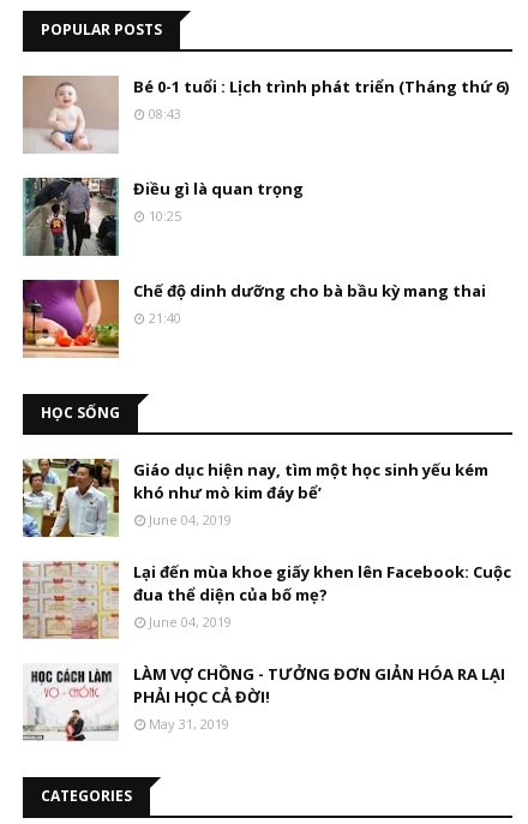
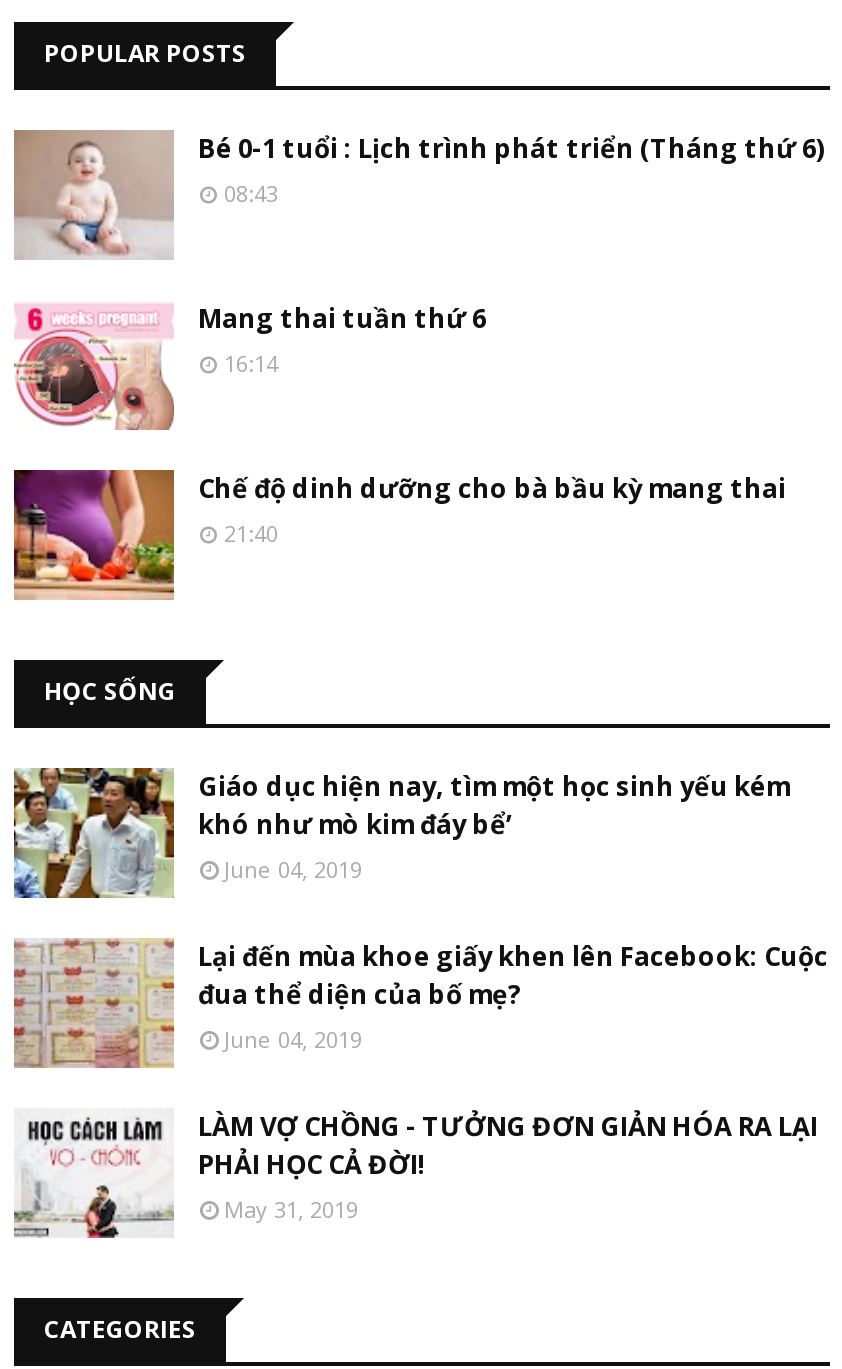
- [image]
- Điều gì là quan trọng
- 10:25
+ [image]
+ Mang thai tuần thứ 6
+ 16:14
